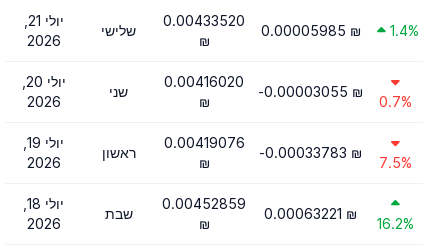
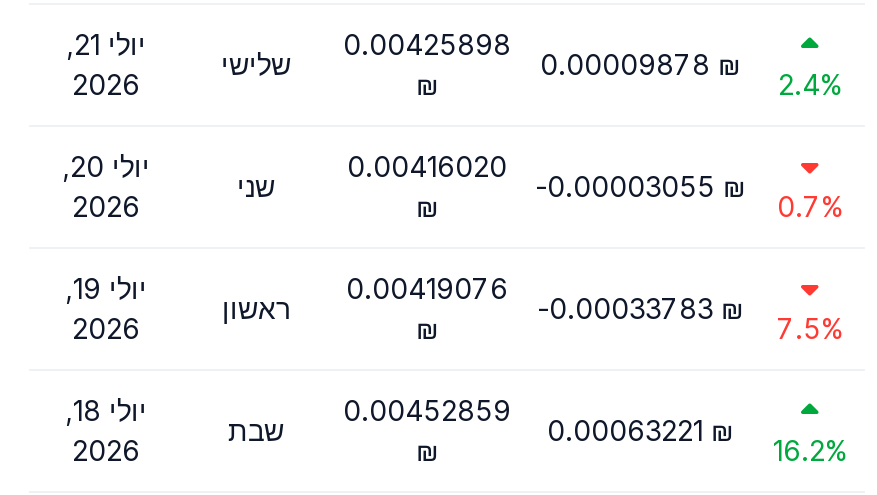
- 0.00433520
+ 0.00425898

- 0.00005985 ₪
+ 0.00009878 ₪

- 1.4%
+ 2.4%
